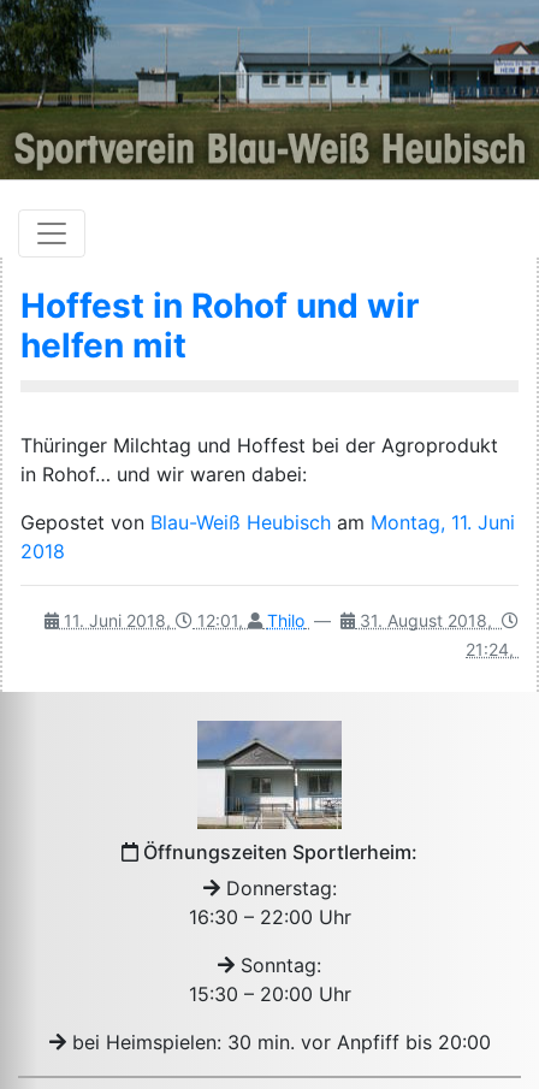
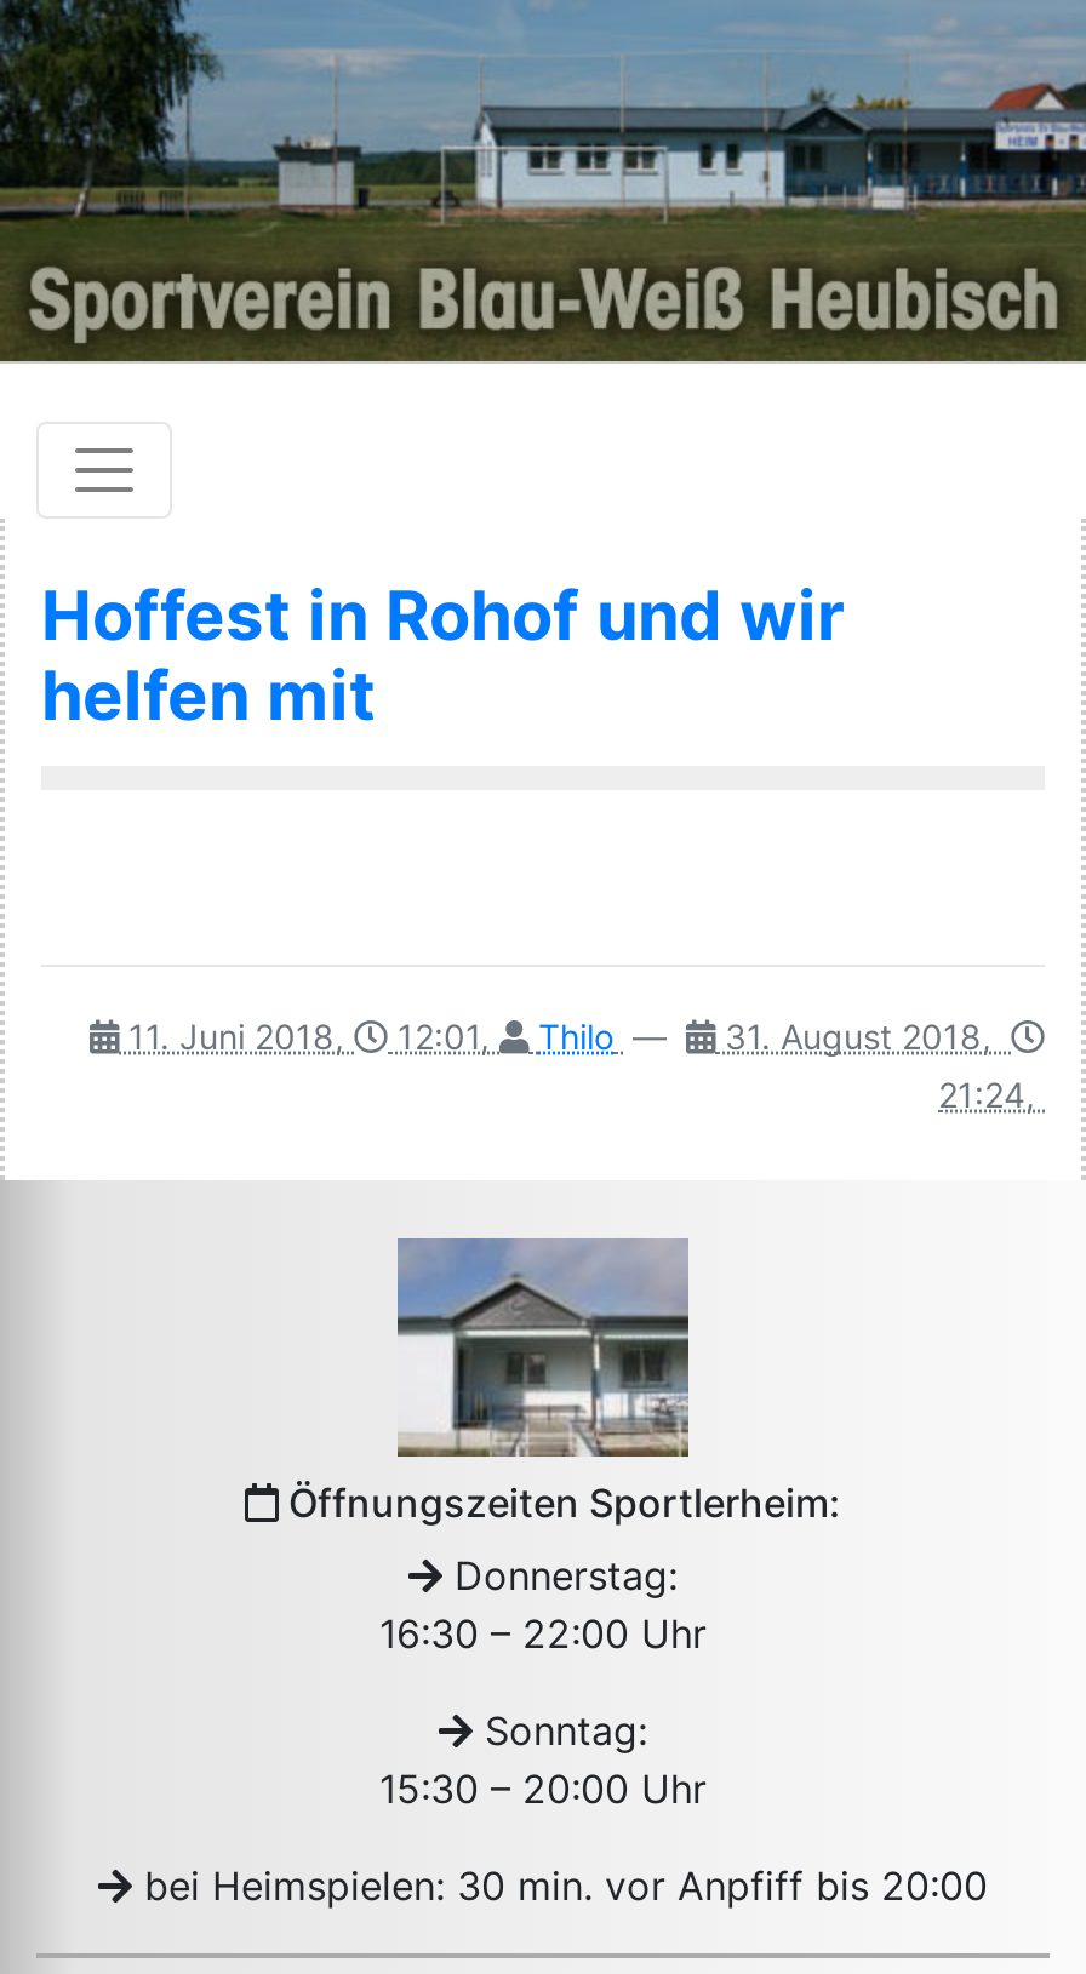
- Thüringer Milchtag und Hoffest bei der Agroprodukt
- in Rohof… und wir waren dabei:
- Gepostet von Blau-Weiß Heubisch am Montag, 11. Juni
- 2018
